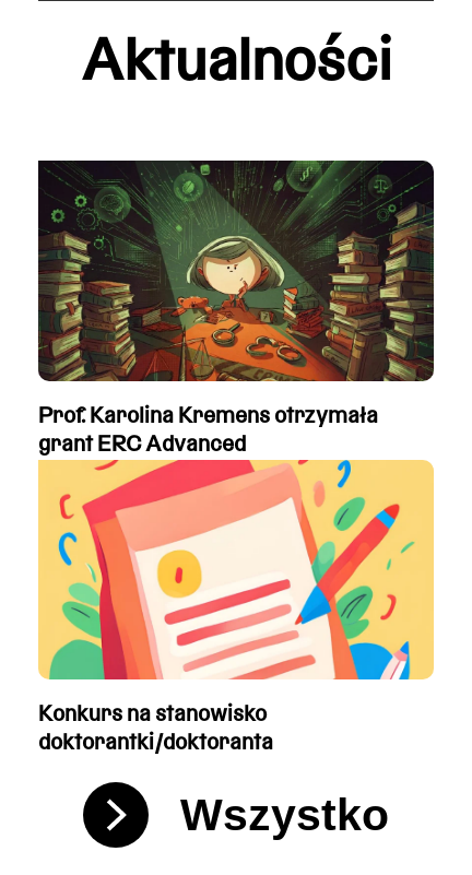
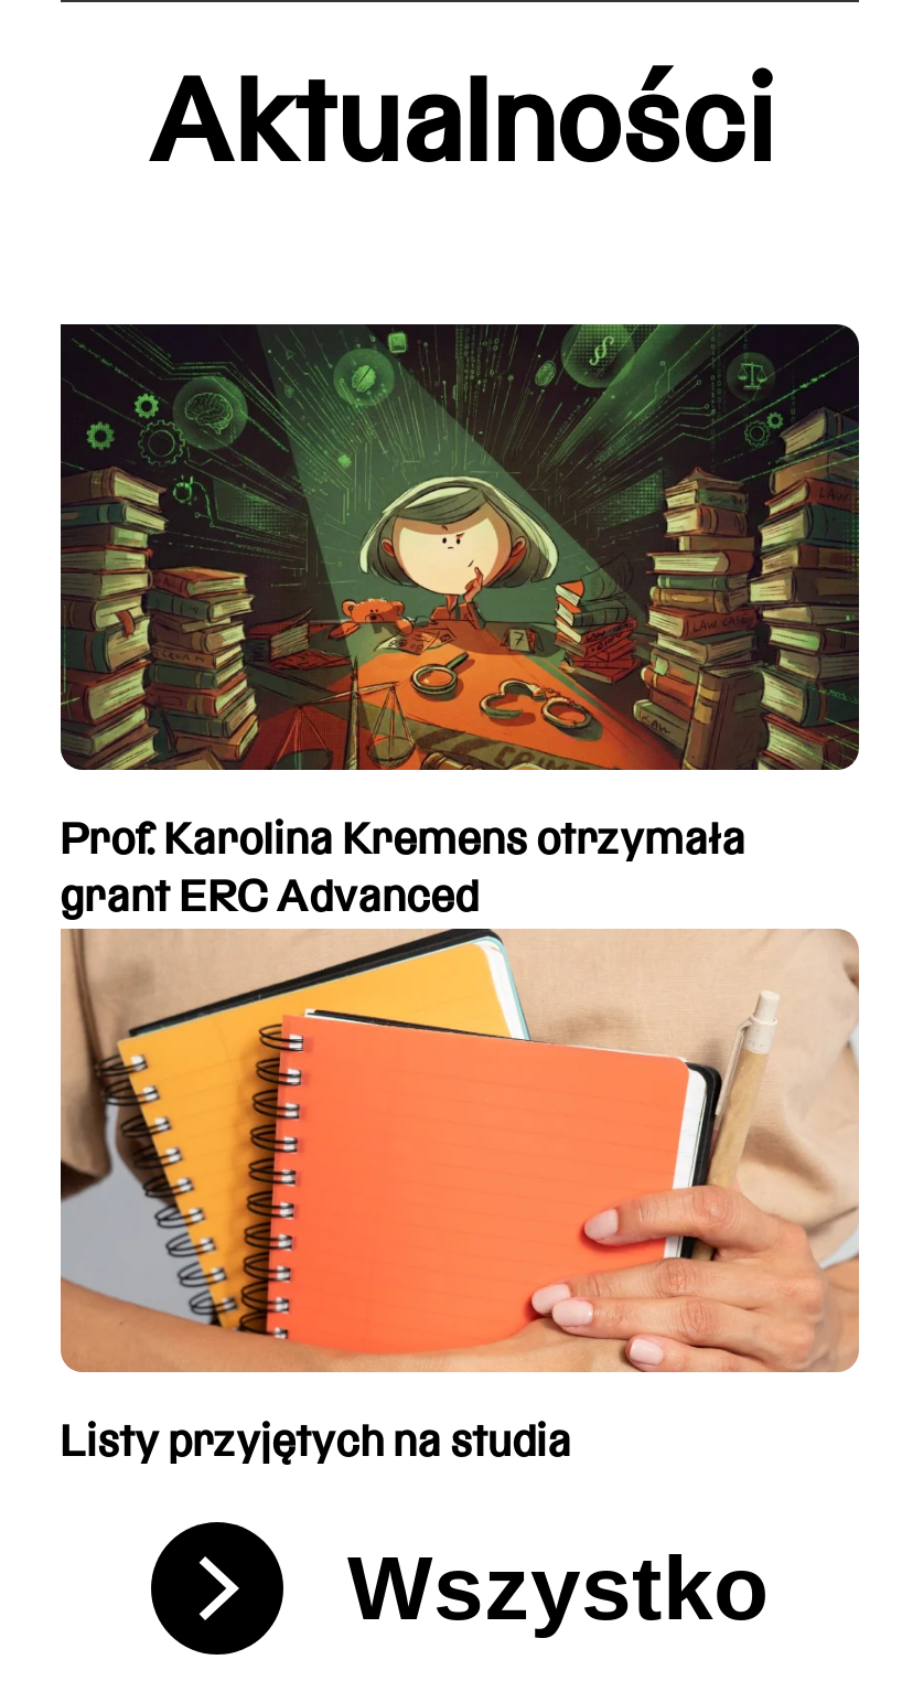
- [image]
- Konkurs na stanowisko
- doktorantki/doktoranta
+ [image]
+ Listy przyjętych na studia
